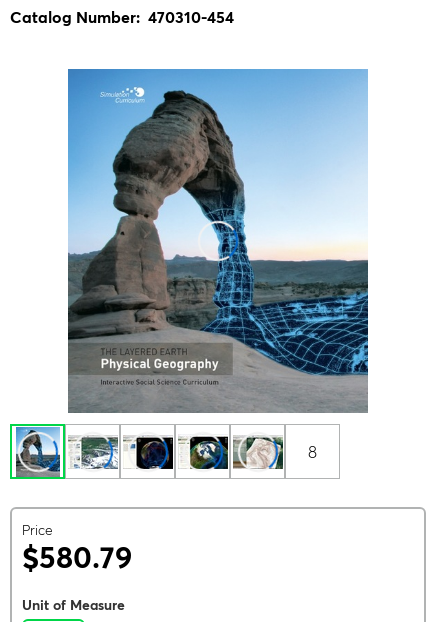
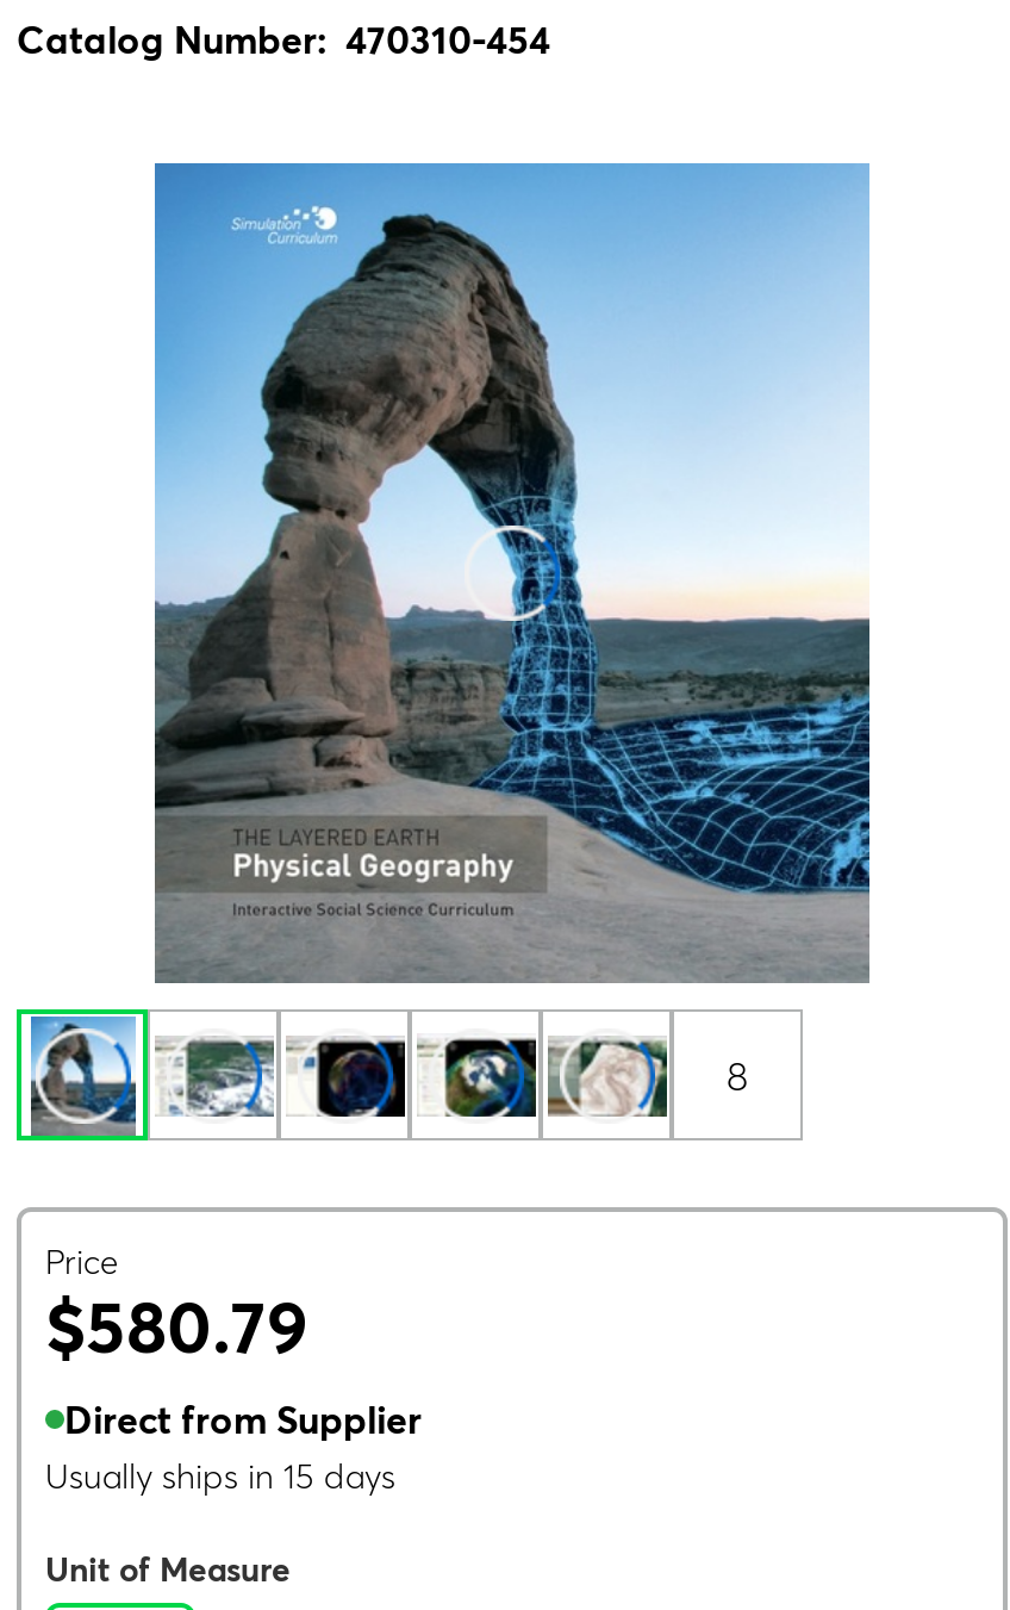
+ Direct from Supplier
+ Usually ships in 15 days
